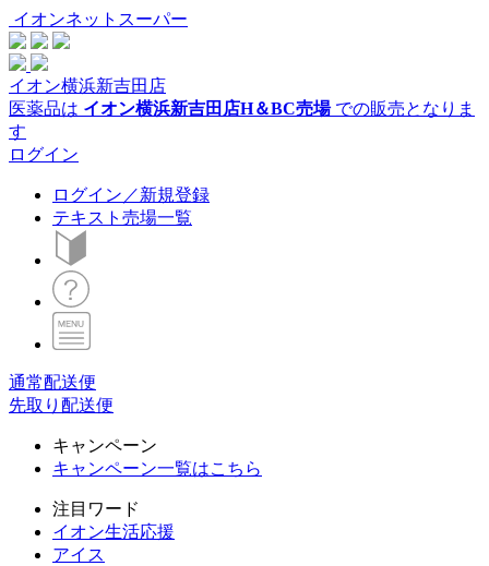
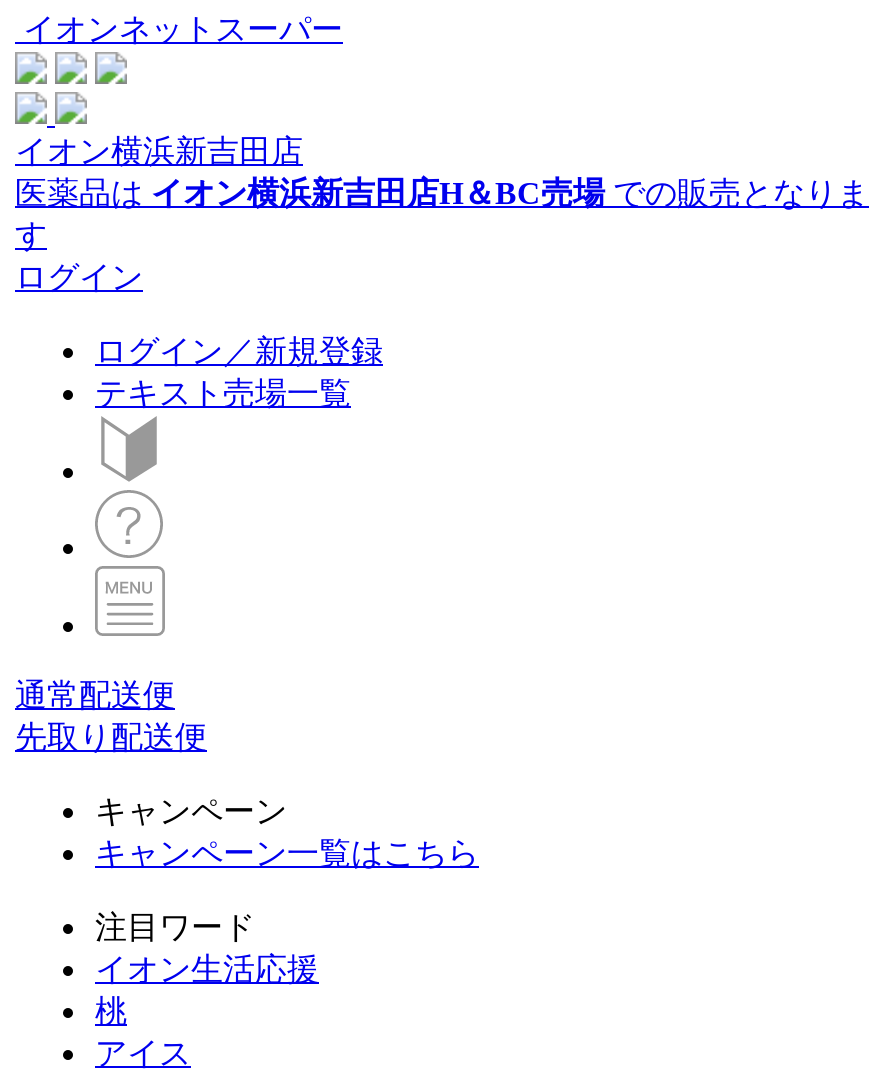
+ 桃
